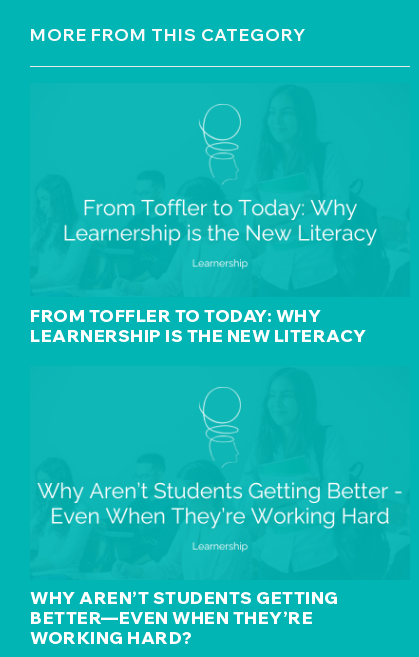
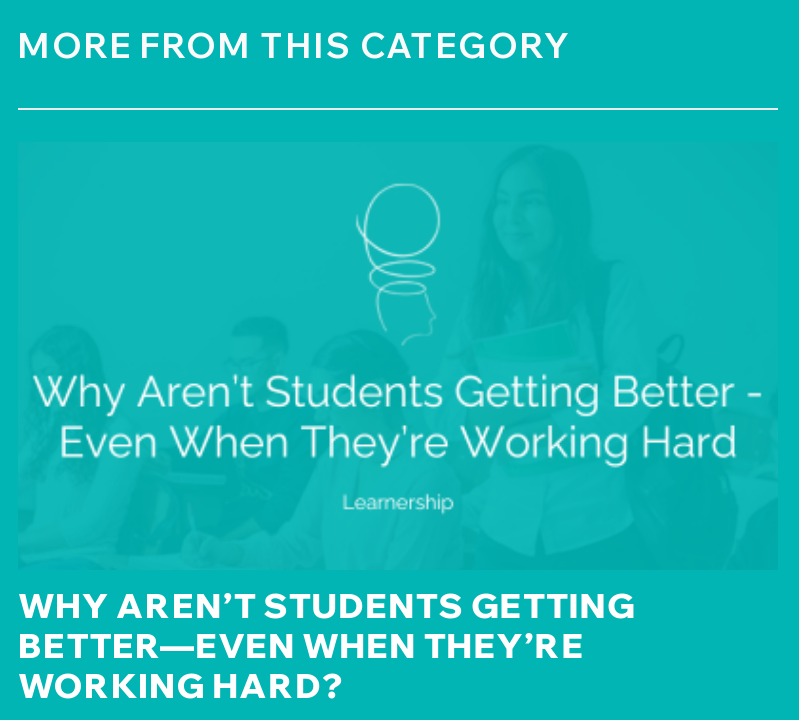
- [image]

- FROM TOFFLER TO TODAY: WHY
- LEARNERSHIP IS THE NEW LITERACY
